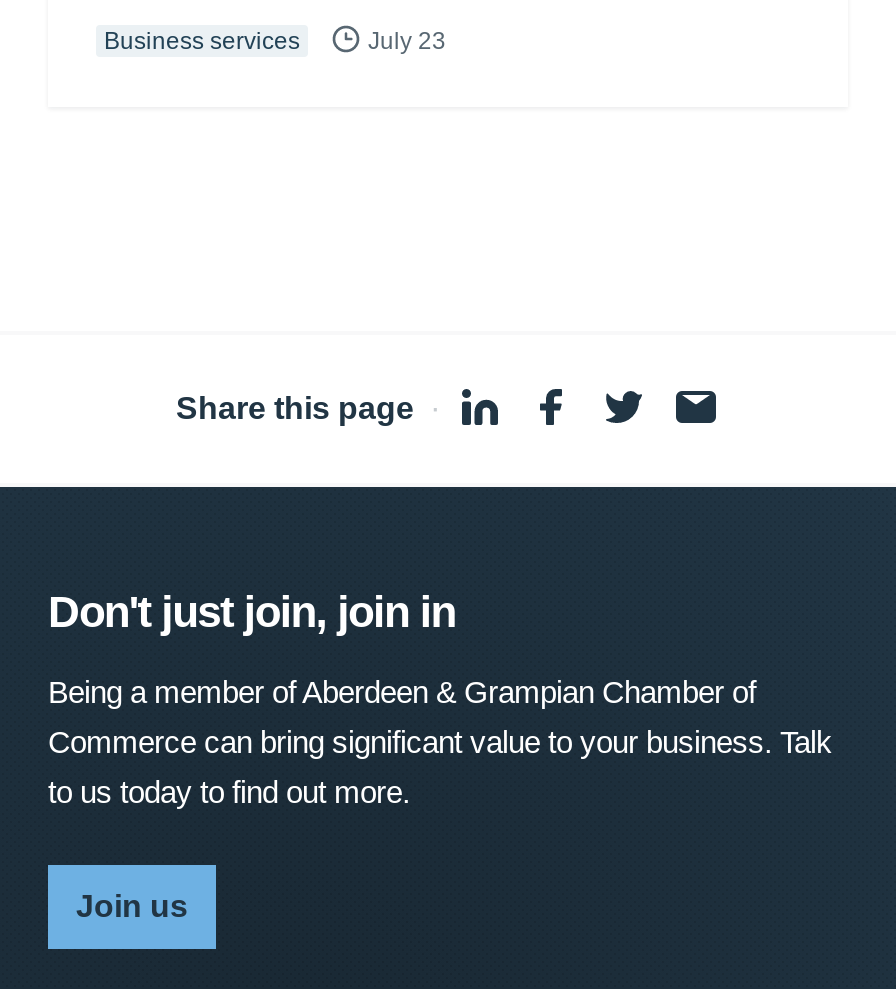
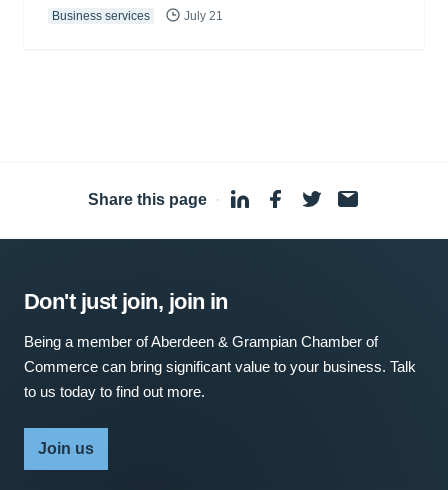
- July 23
+ July 21
